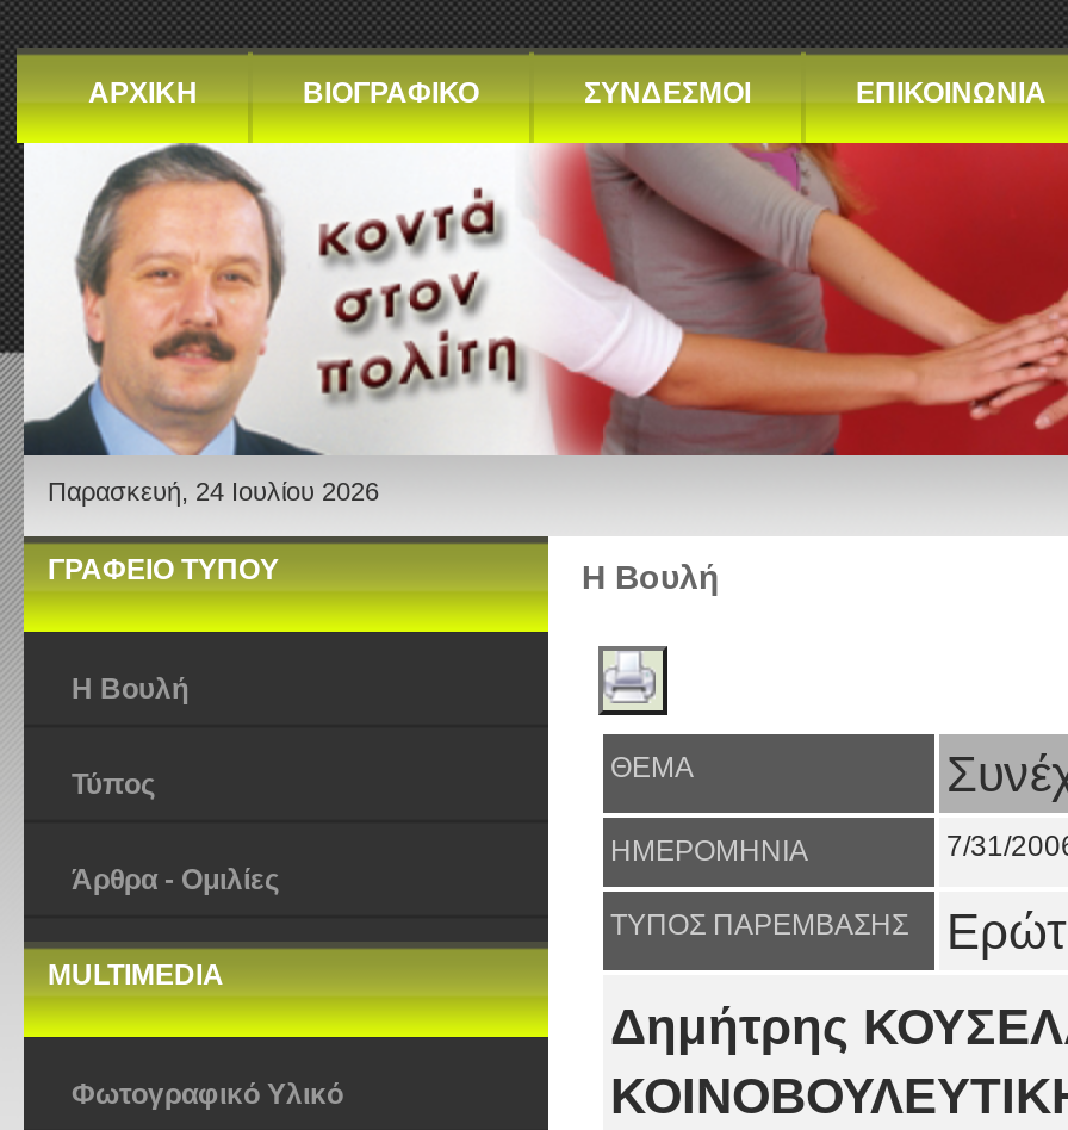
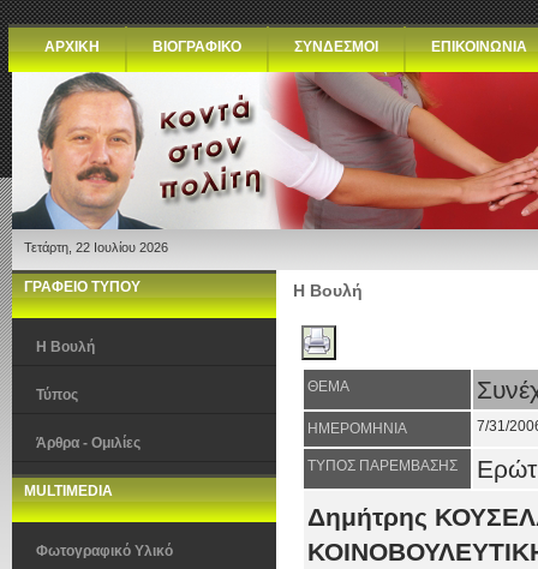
- Παρασκευή, 24 Ιουλίου 2026
+ Τετάρτη, 22 Ιουλίου 2026
